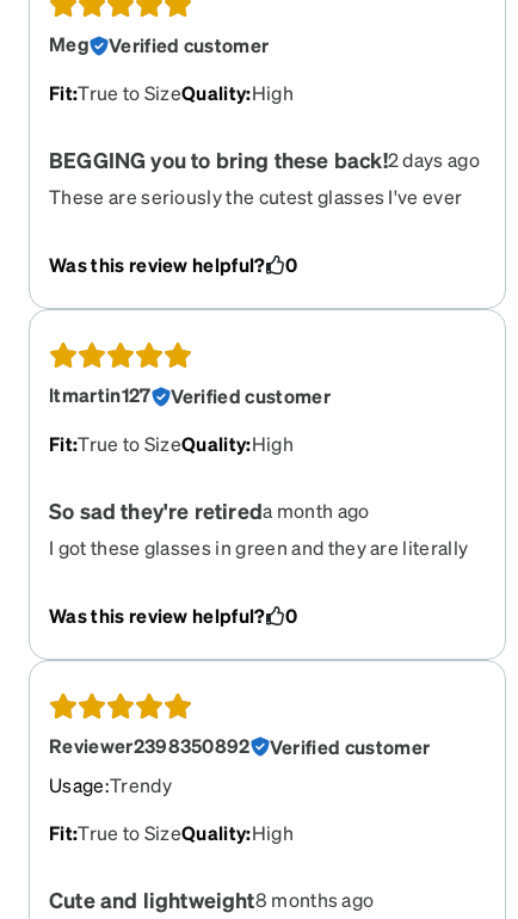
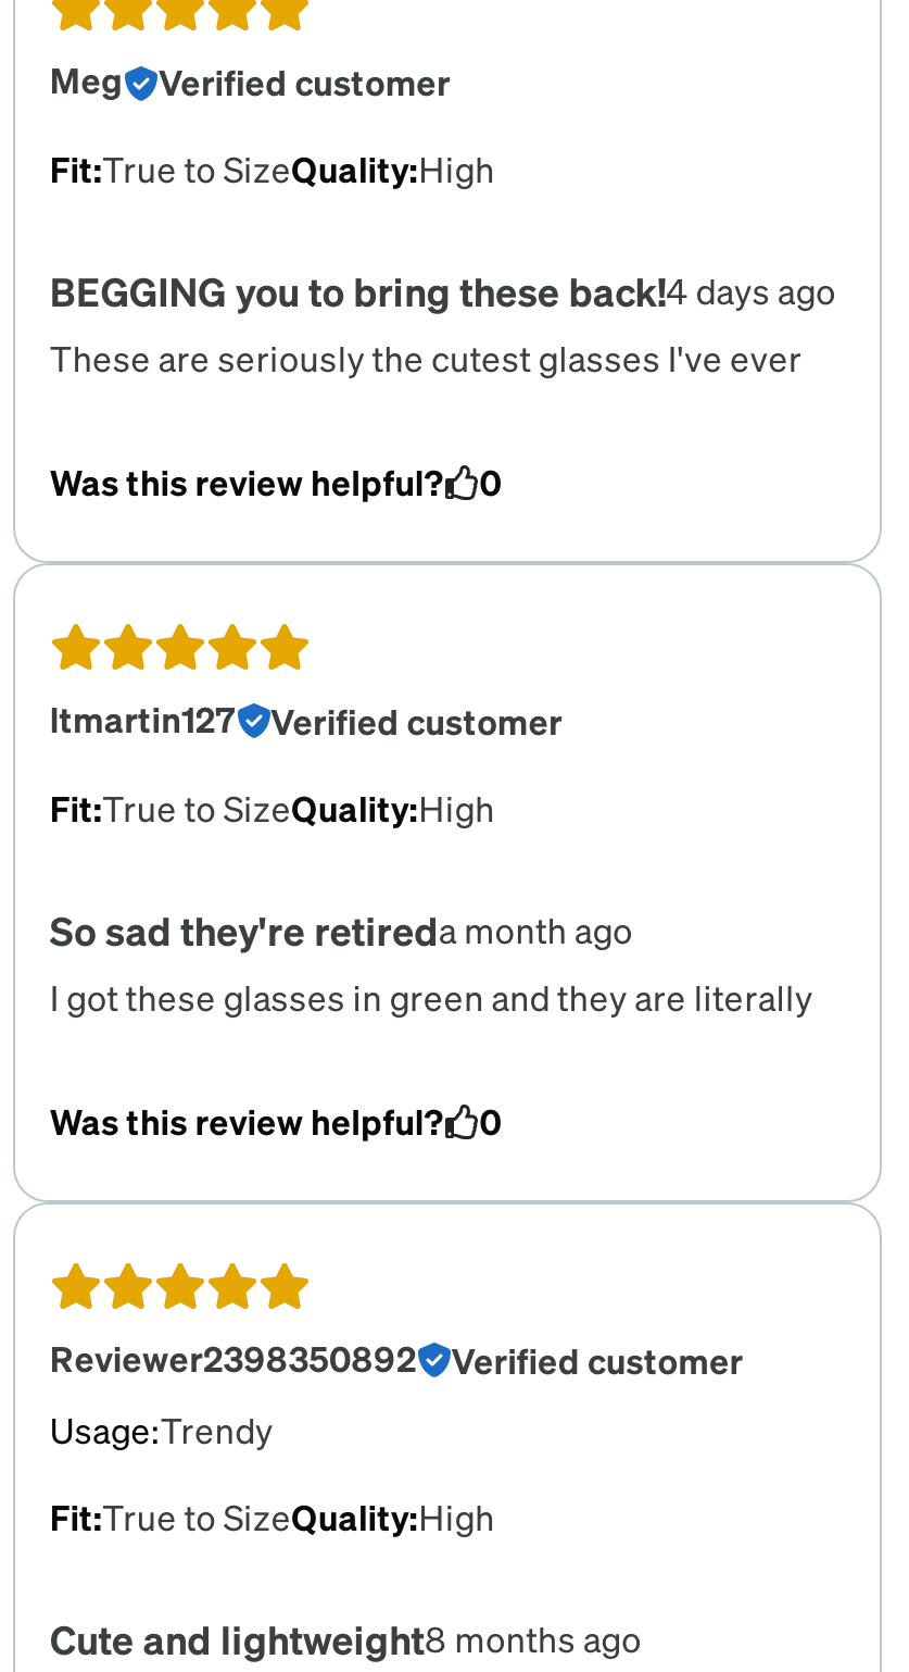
- BEGGING you to bring these back!2 days ago
+ BEGGING you to bring these back!4 days ago
